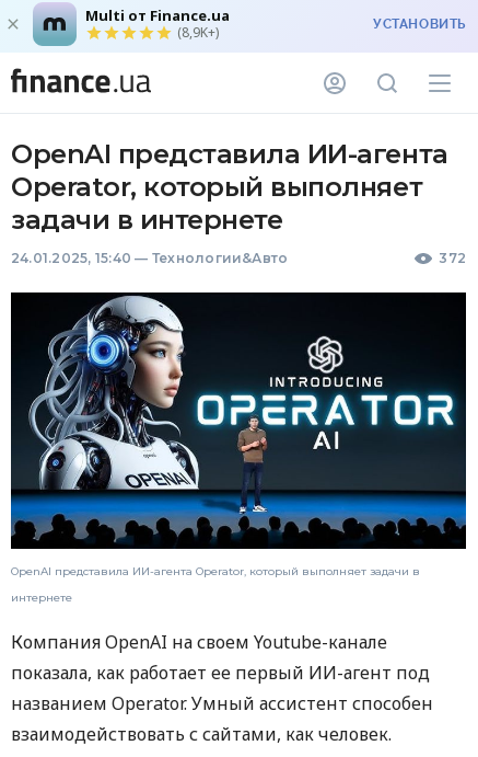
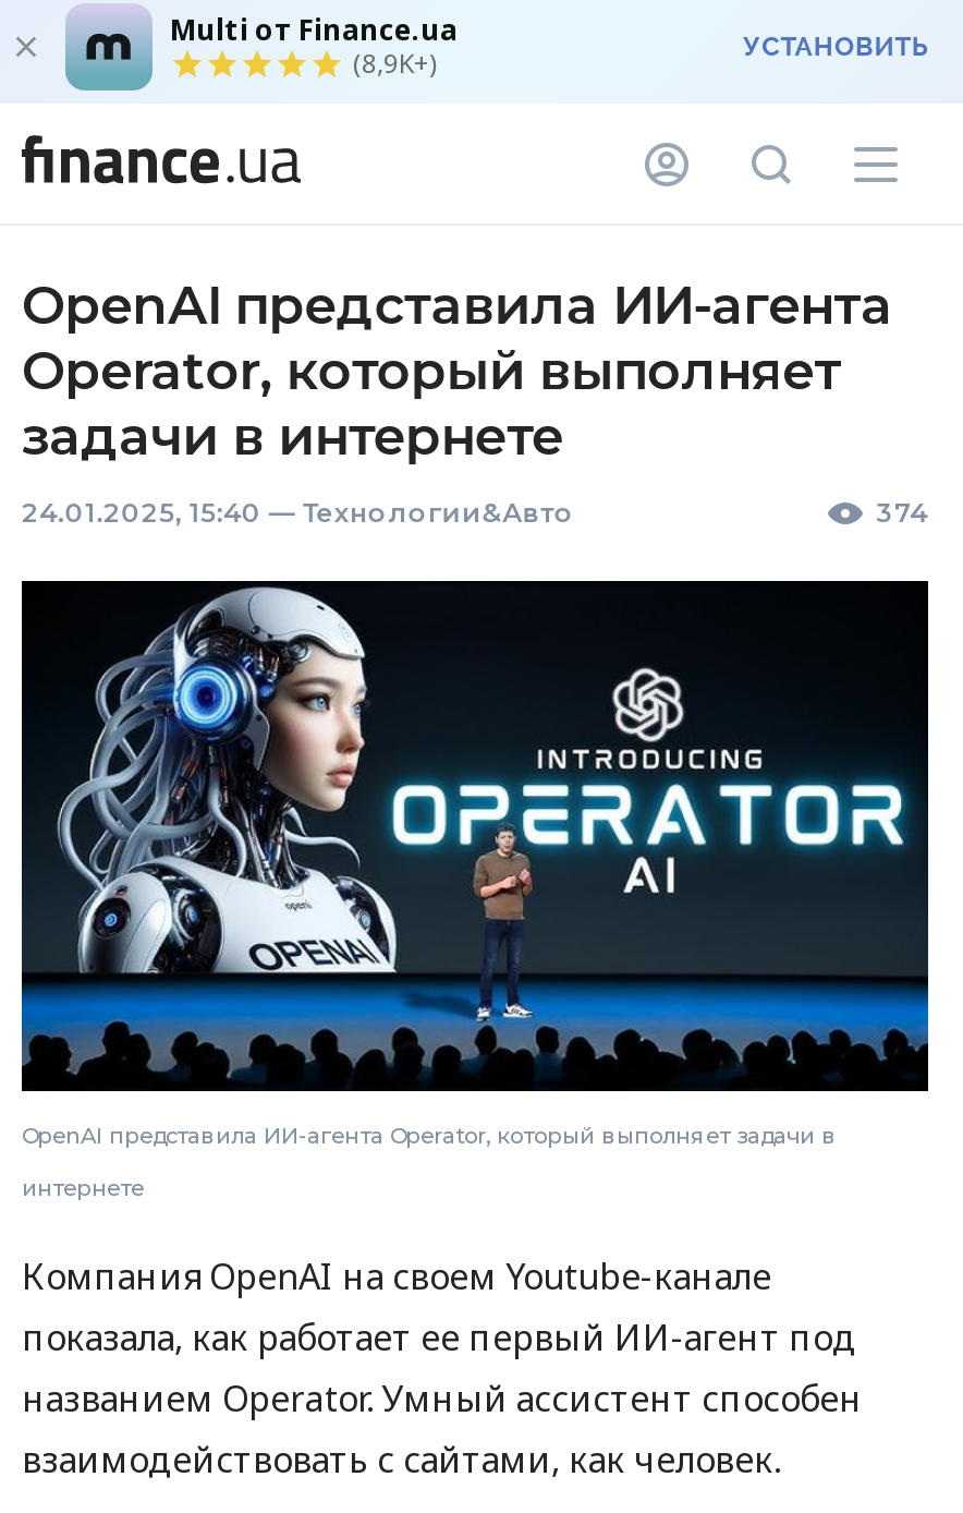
- 372
+ 374
